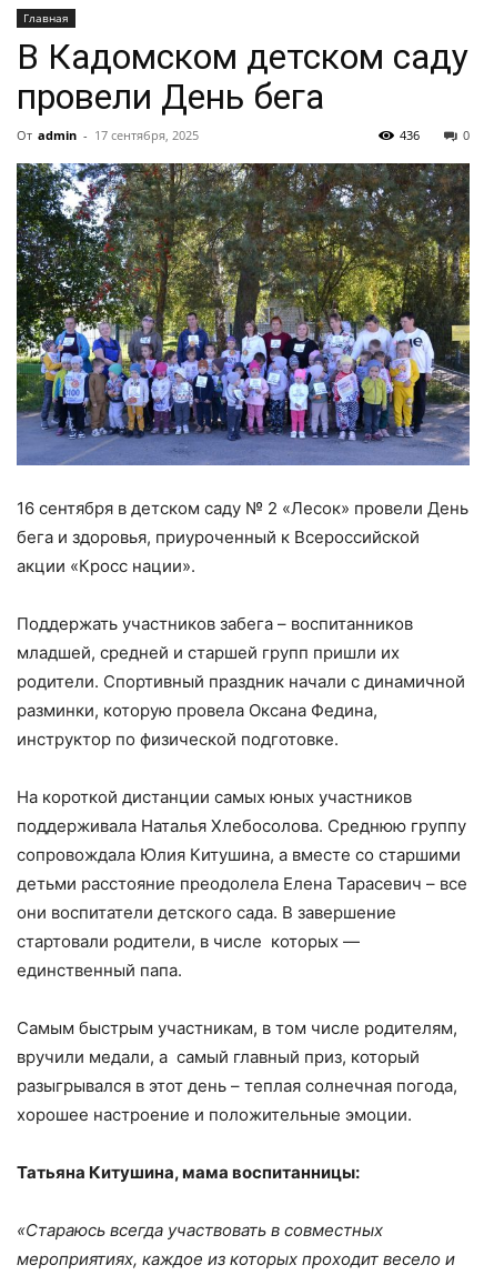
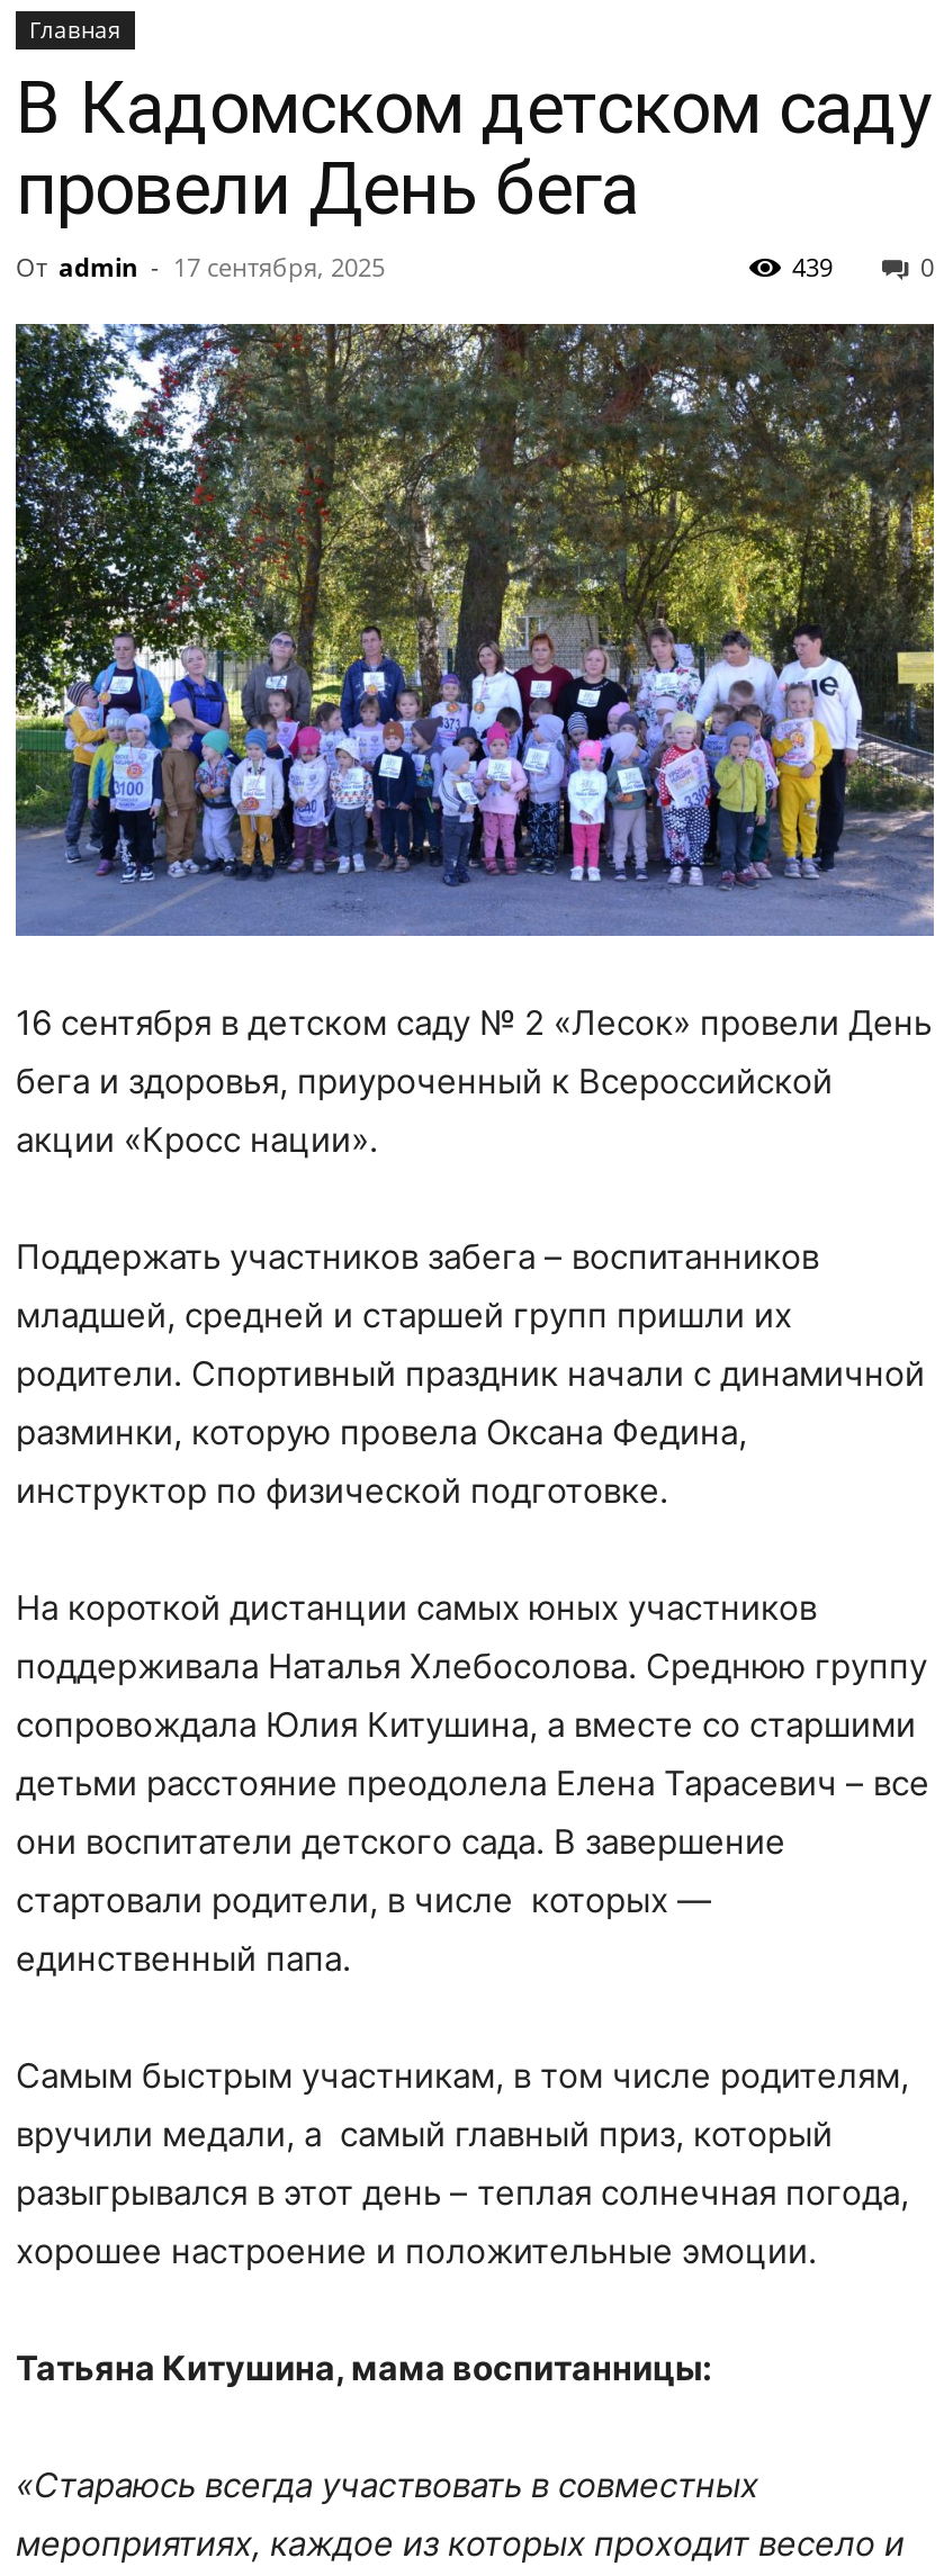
- 436
+ 439
